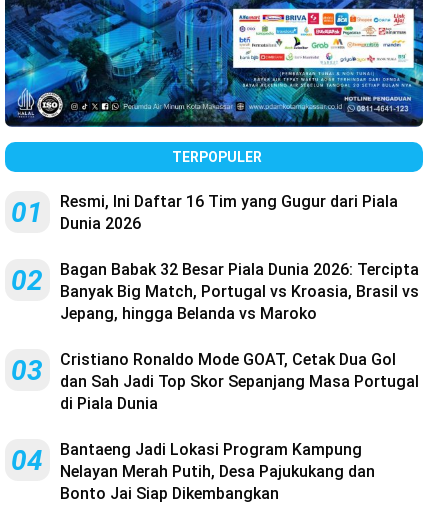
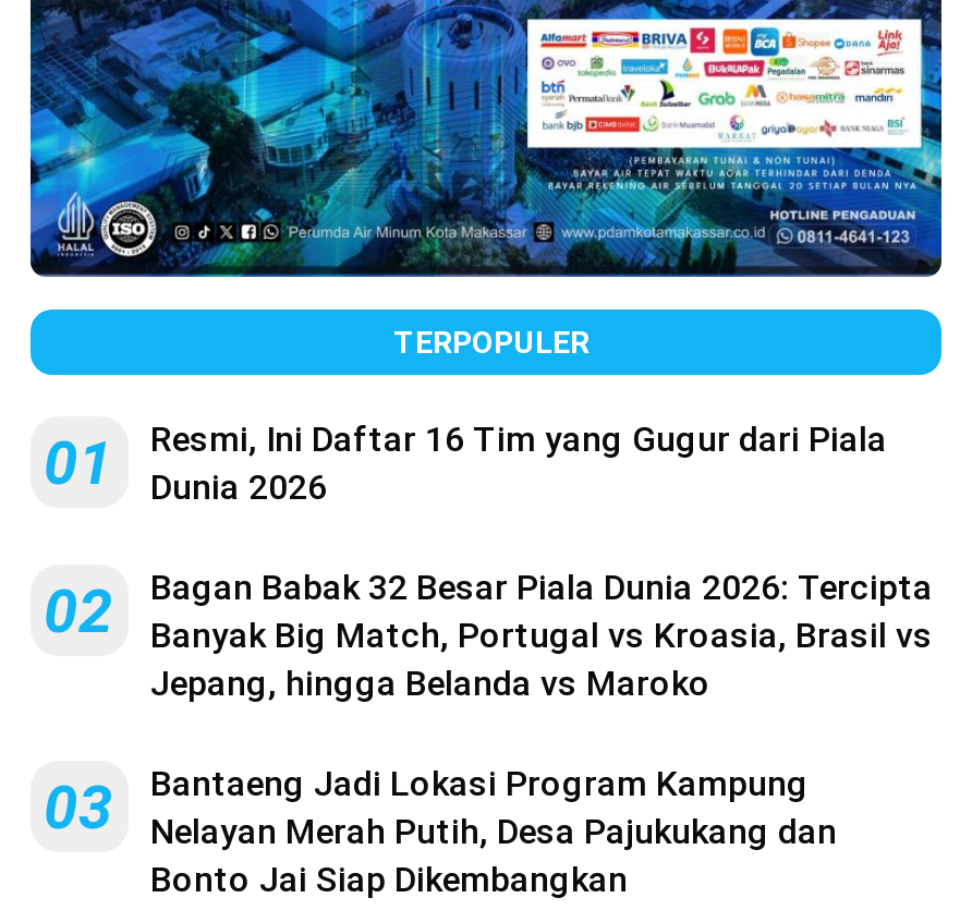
- Cristiano Ronaldo Mode GOAT, Cetak Dua Gol
- dan Sah Jadi Top Skor Sepanjang Masa Portugal
- di Piala Dunia
- 04
